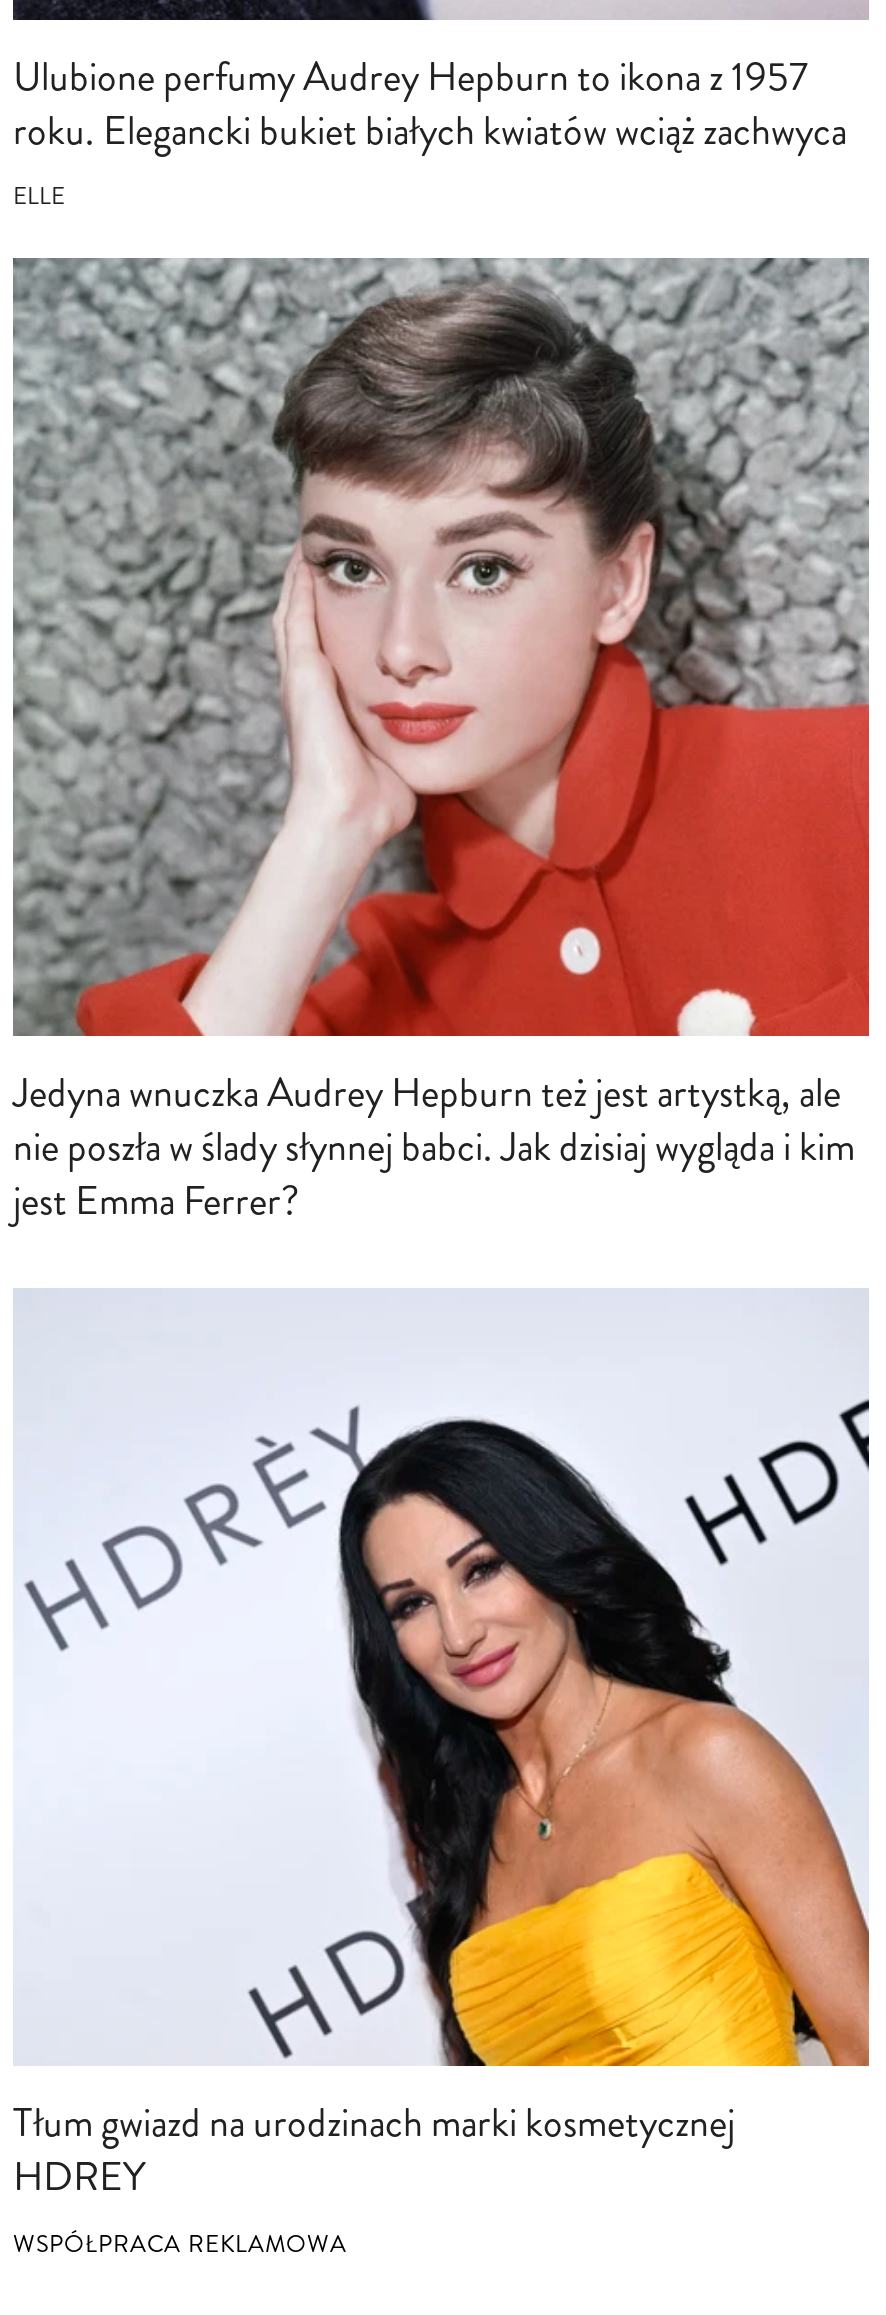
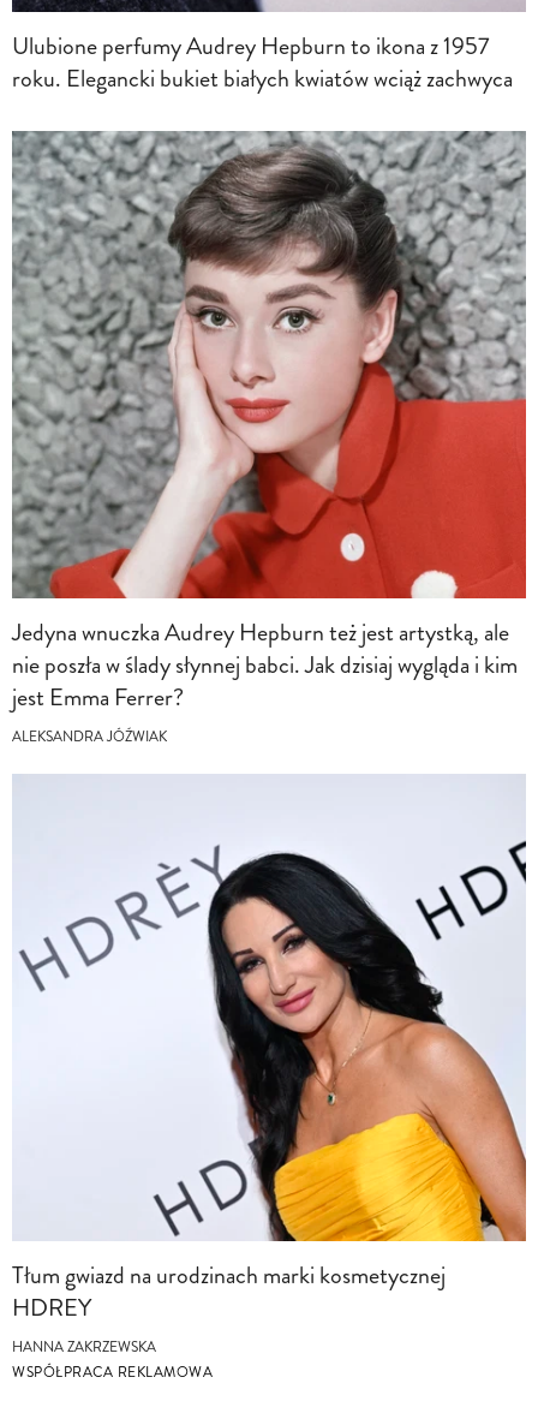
- ELLE

moved up: [image] | Jedyna wnuczka Audrey Hepburn też jest artystką, ale | nie poszła w ślady słynnej babci. Jak dzisiaj wygląda i kim | jest Emma Ferrer?

+ ALEKSANDRA JÓŹWIAK

+ HANNA ZAKRZEWSKA
